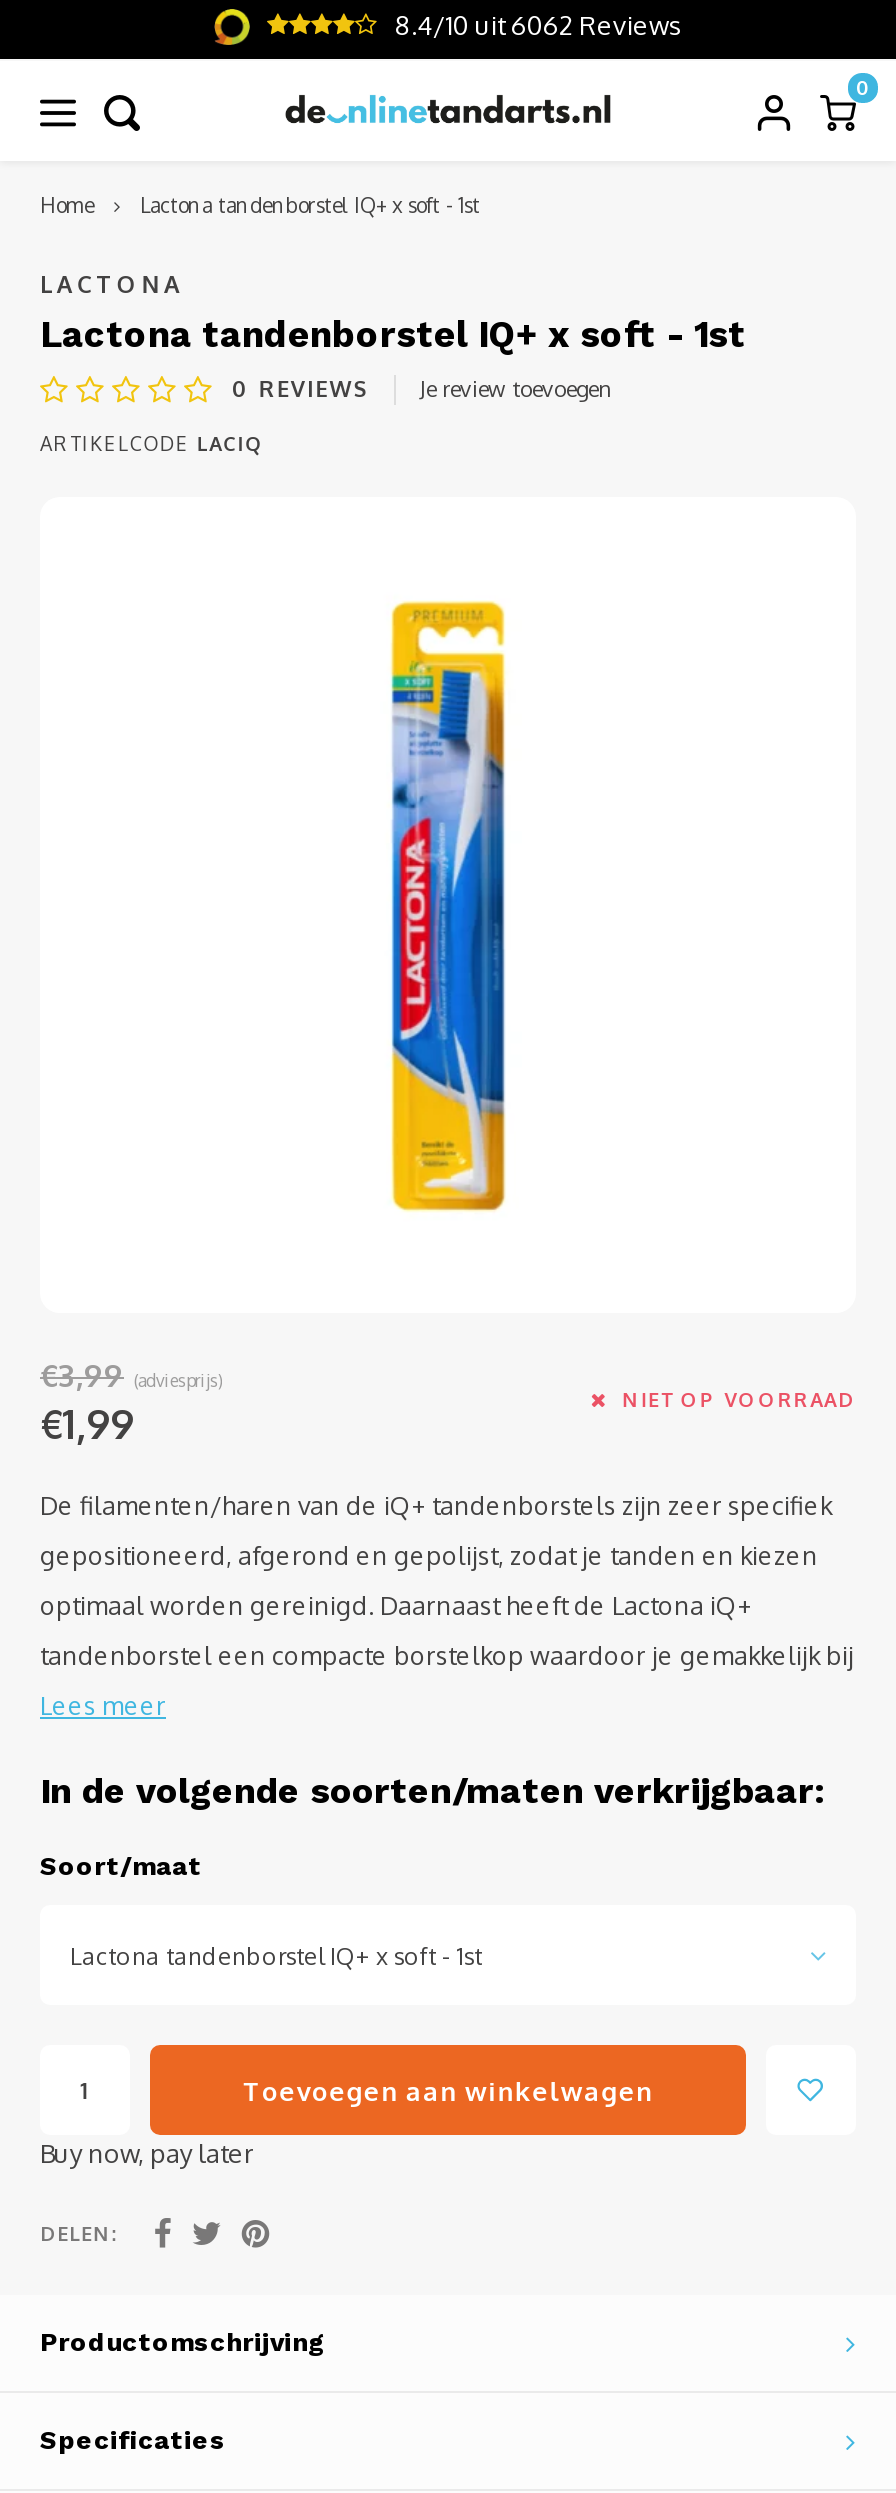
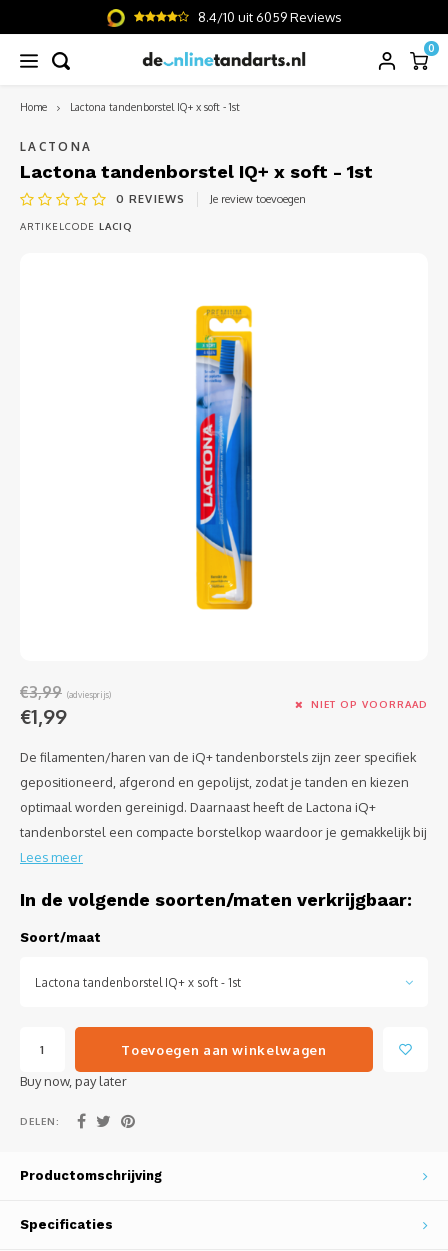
- 8.4/10 uit 6062 Reviews
+ 8.4/10 uit 6059 Reviews
